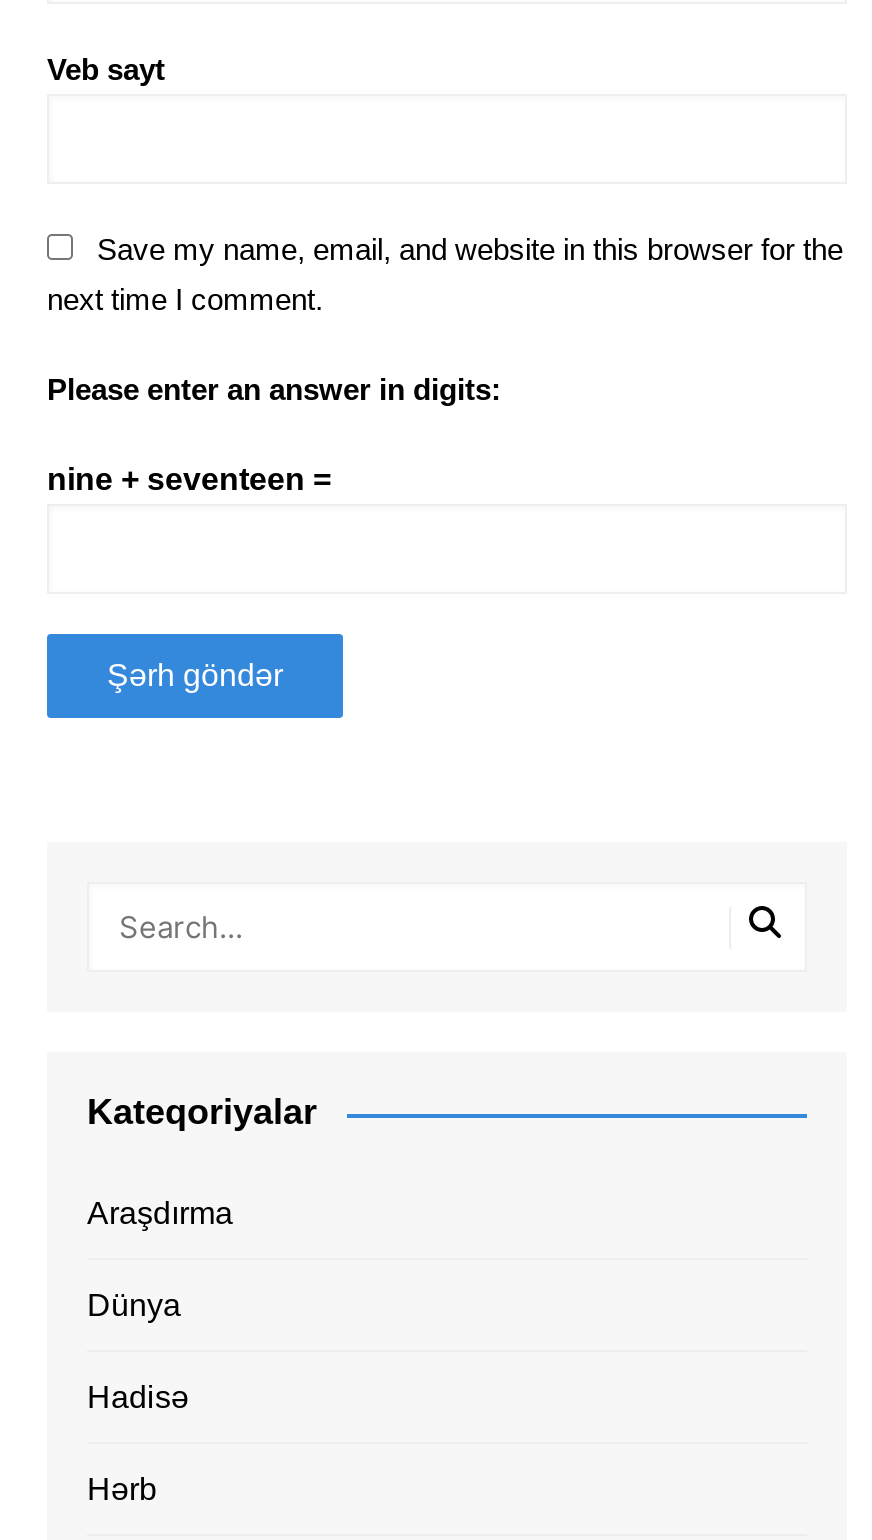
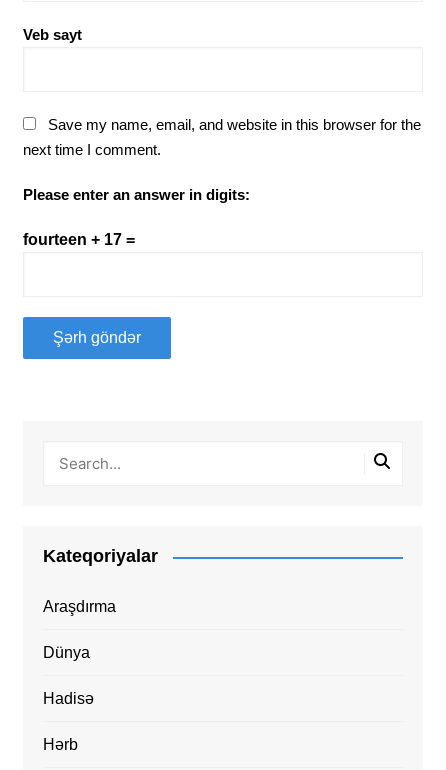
- nine + seventeen =
+ fourteen + 17 =
